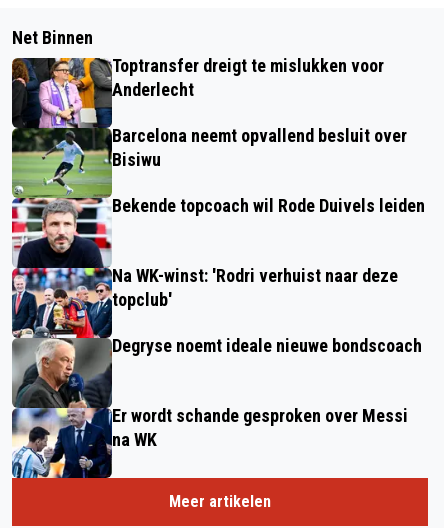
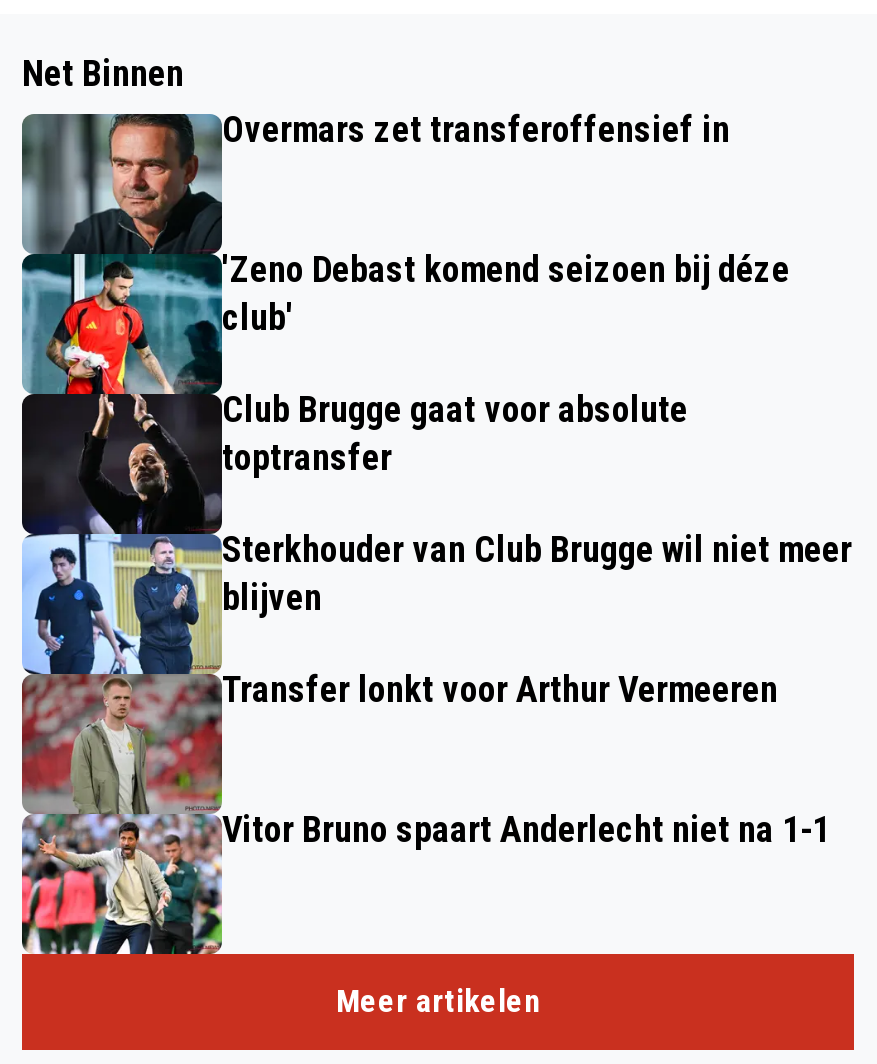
- [image]
- Toptransfer dreigt te mislukken voor
- Anderlecht
+ [image]
+ Overmars zet transferoffensief in

- Barcelona neemt opvallend besluit over
- Bisiwu
+ 'Zeno Debast komend seizoen bij déze
+ club'

- Bekende topcoach wil Rode Duivels leiden
+ Club Brugge gaat voor absolute
+ toptransfer

- Na WK-winst: 'Rodri verhuist naar deze
- topclub'
+ Sterkhouder van Club Brugge wil niet meer
+ blijven

- Degryse noemt ideale nieuwe bondscoach
+ Transfer lonkt voor Arthur Vermeeren

- Er wordt schande gesproken over Messi
- na WK
+ Vitor Bruno spaart Anderlecht niet na 1-1
